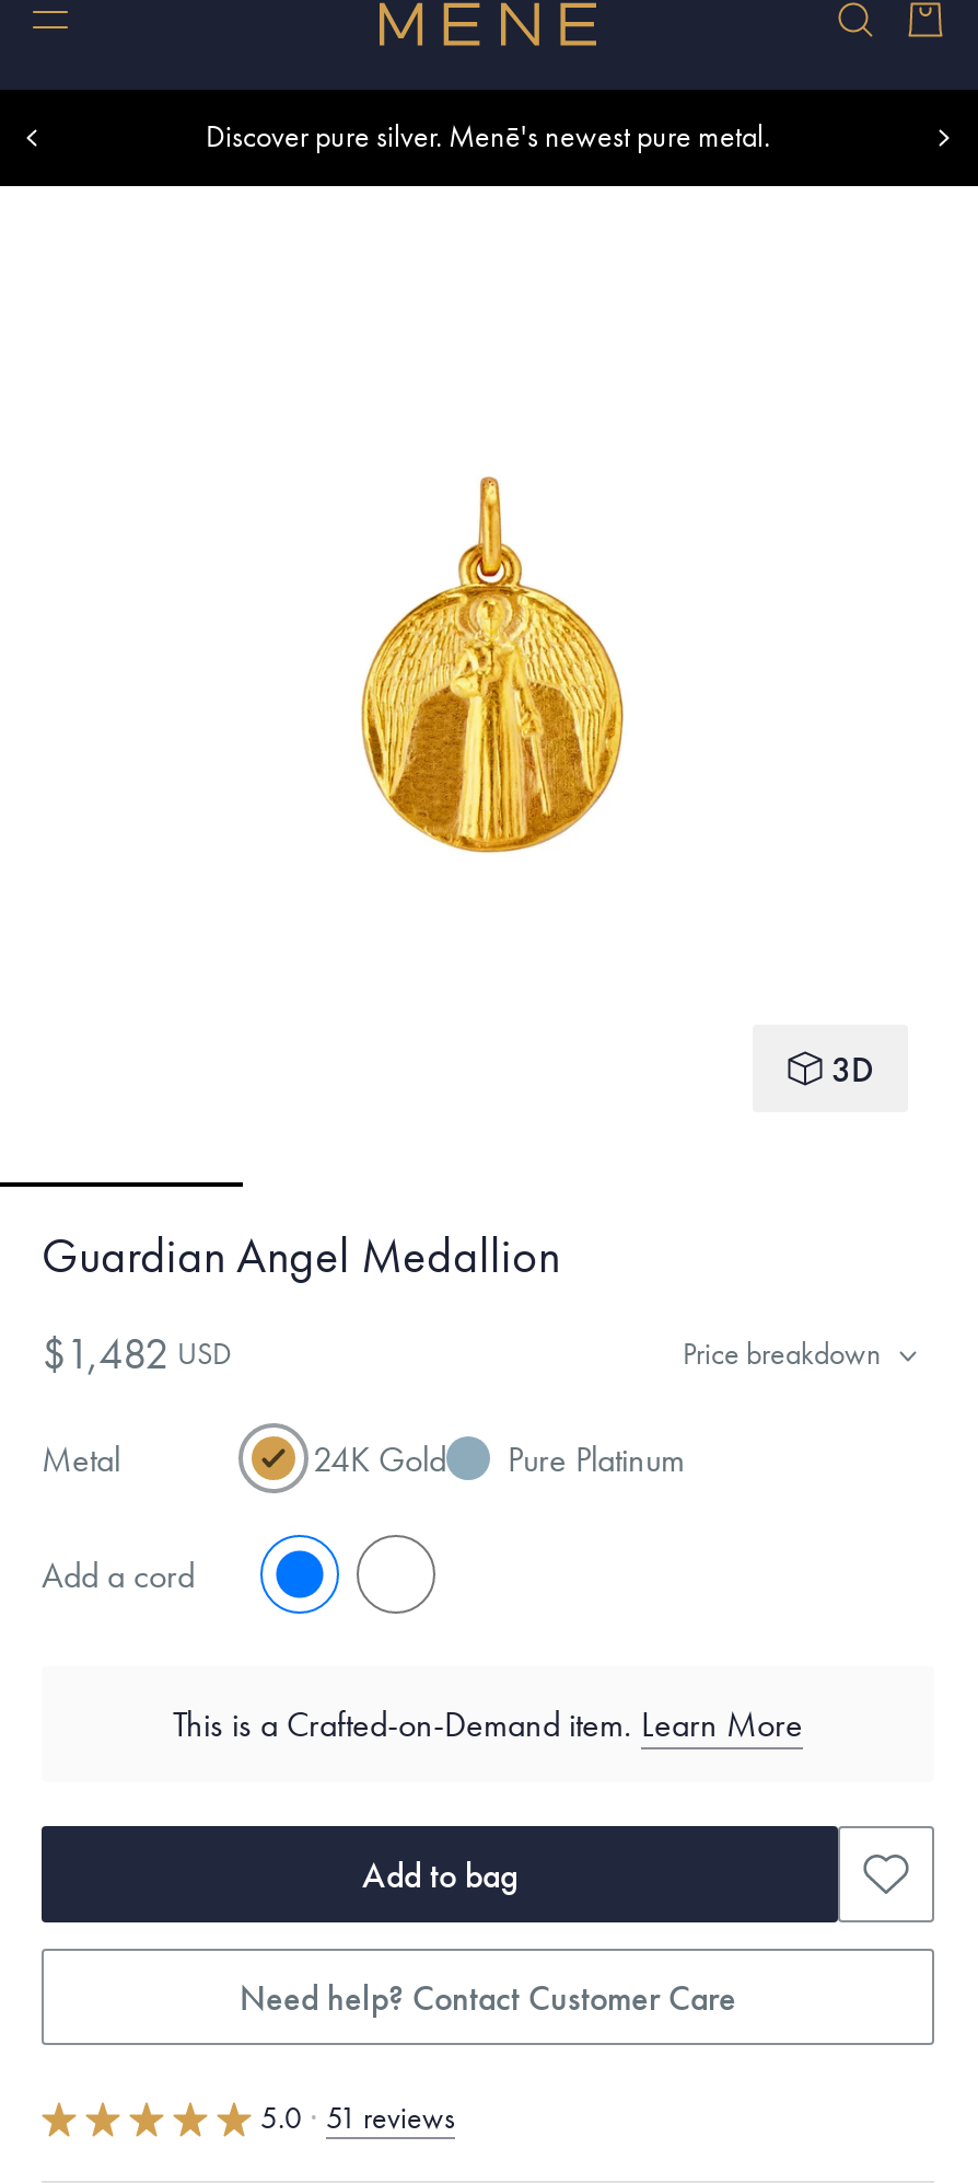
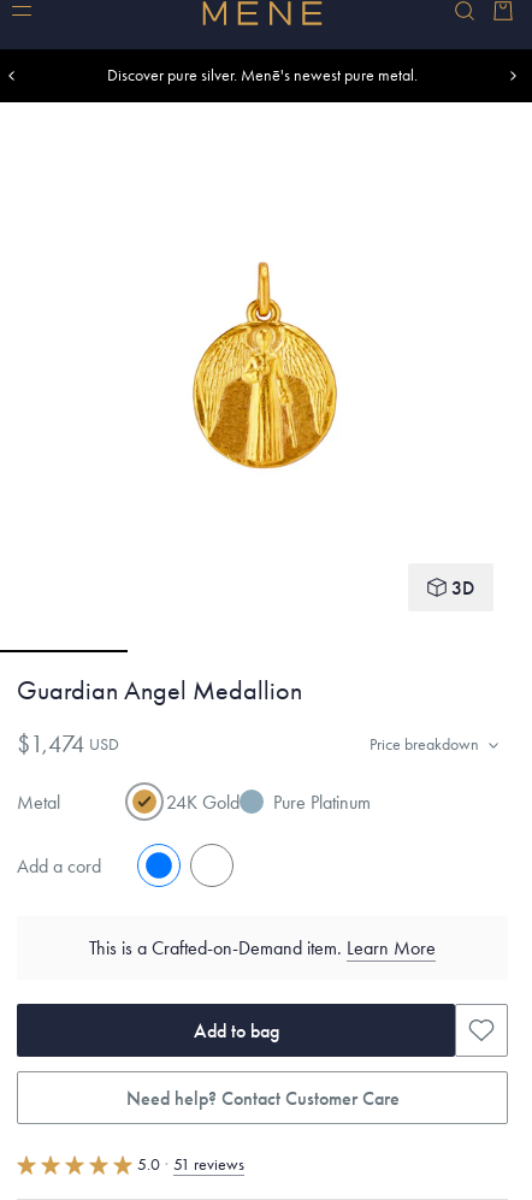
- $1,482 USD
+ $1,474 USD
